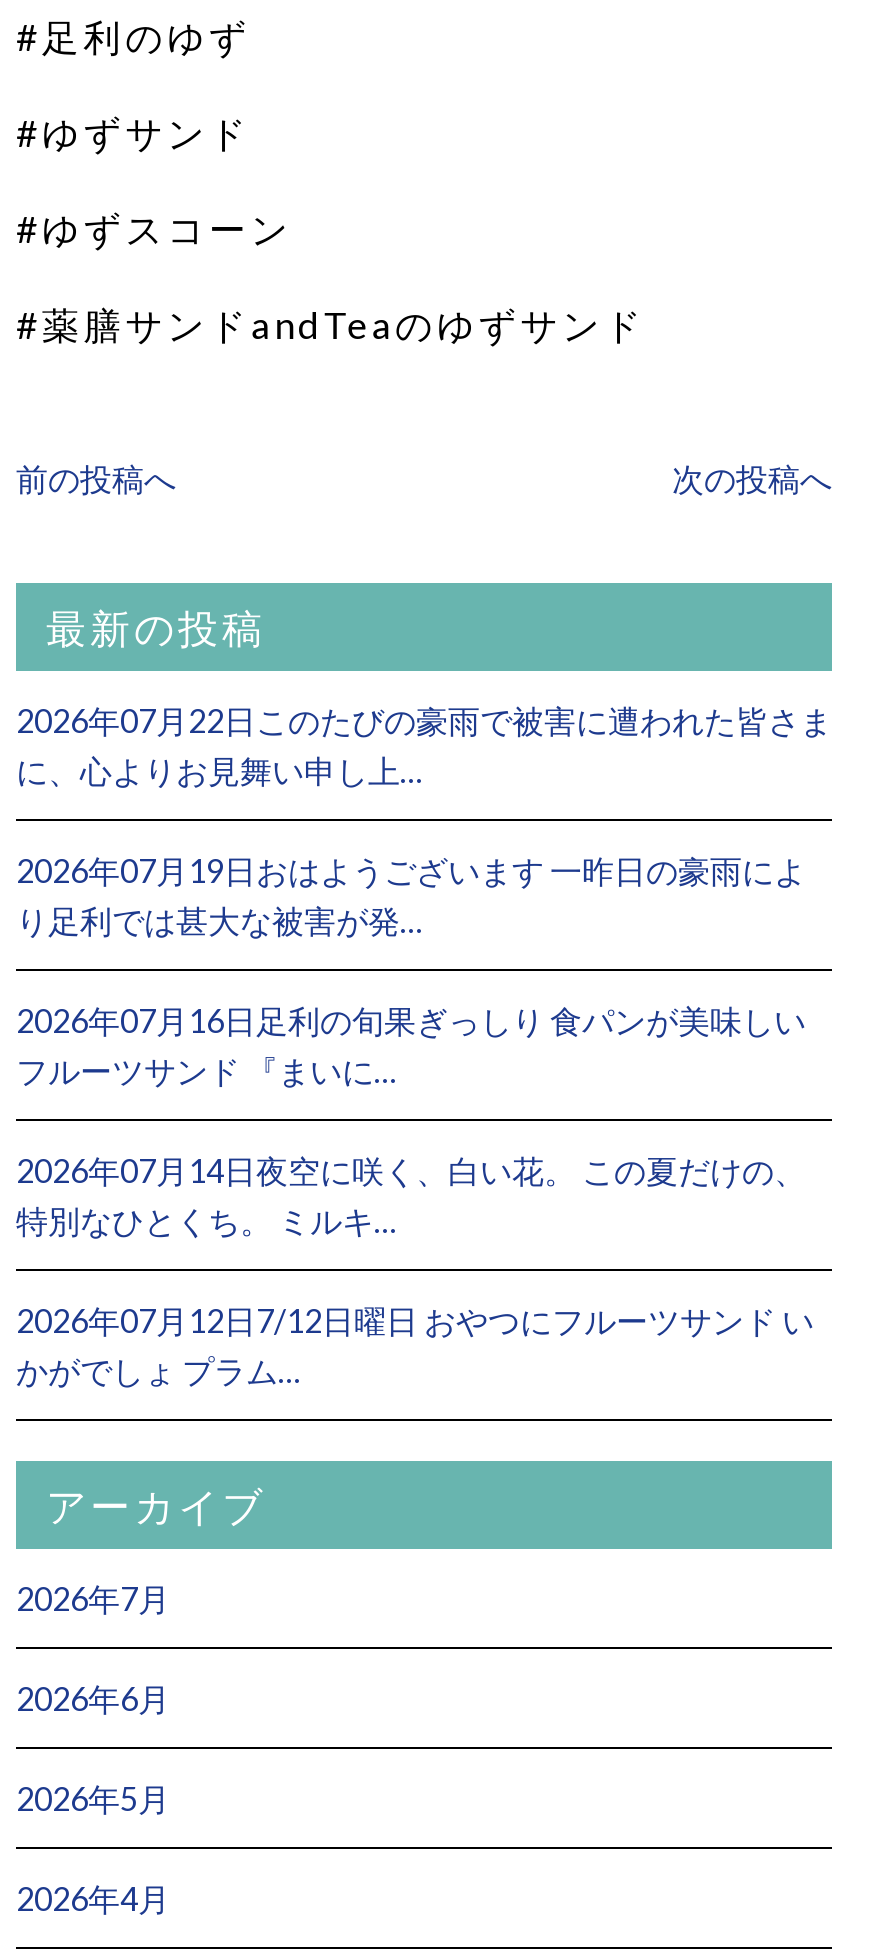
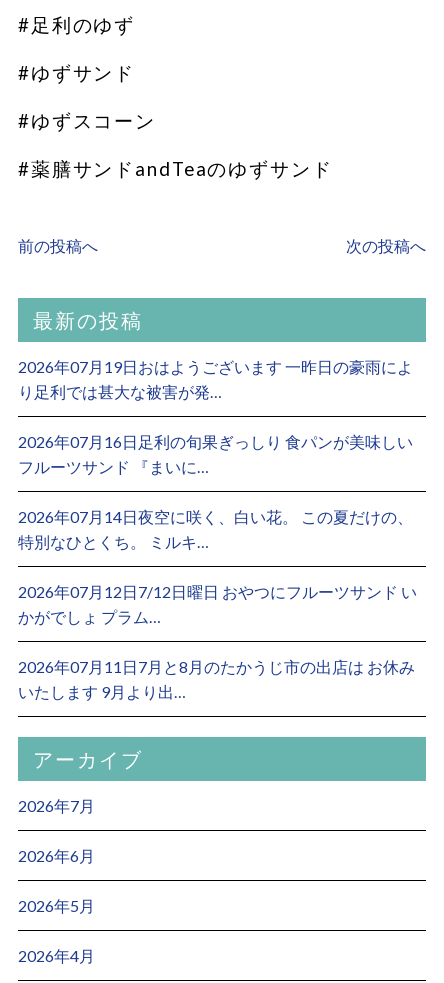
- 2026年07月22日このたびの豪雨で被害に遭われた皆さま
- に、心よりお見舞い申し上…

moved up: 2026年07月19日おはようございます 一昨日の豪雨によ | り足利では甚大な被害が発… | 2026年07月16日足利の旬果ぎっしり 食パンが美味しい | フルーツサンド 『まいに… | 2026年07月14日夜空に咲く、白い花。 この夏だけの、 | 特別なひとくち。 ミルキ… | 2026年07月12日7/12日曜日 おやつにフルーツサンド い | かがでしょ プラム…

+ 2026年07月11日7月と8月のたかうじ市の出店は お休み
+ いたします 9月より出…
